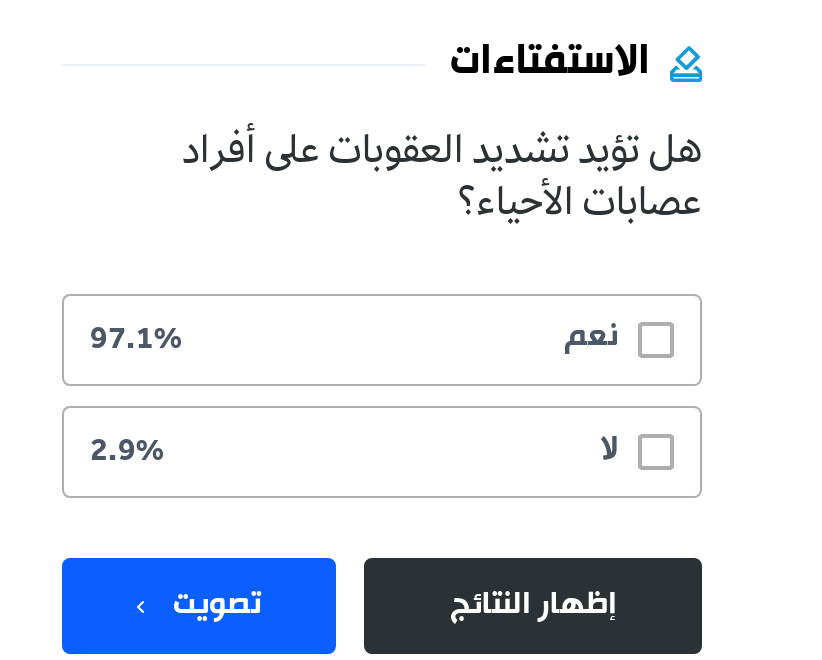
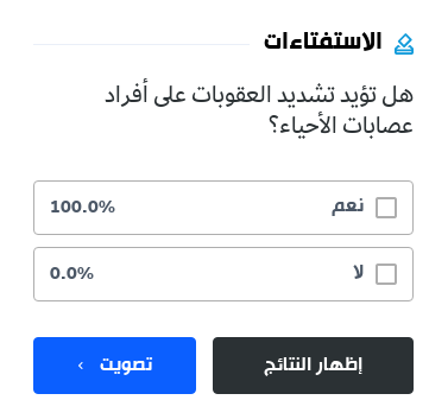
- 97.1%
+ 100.0%

- 2.9%
+ 0.0%
